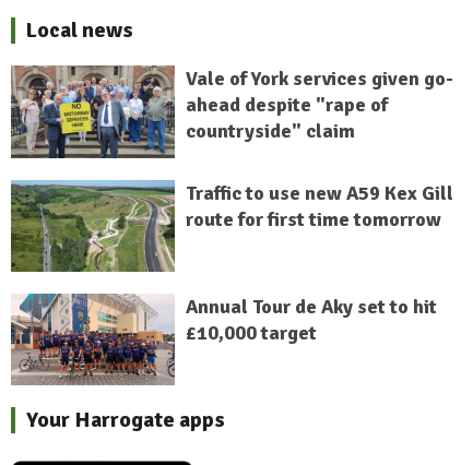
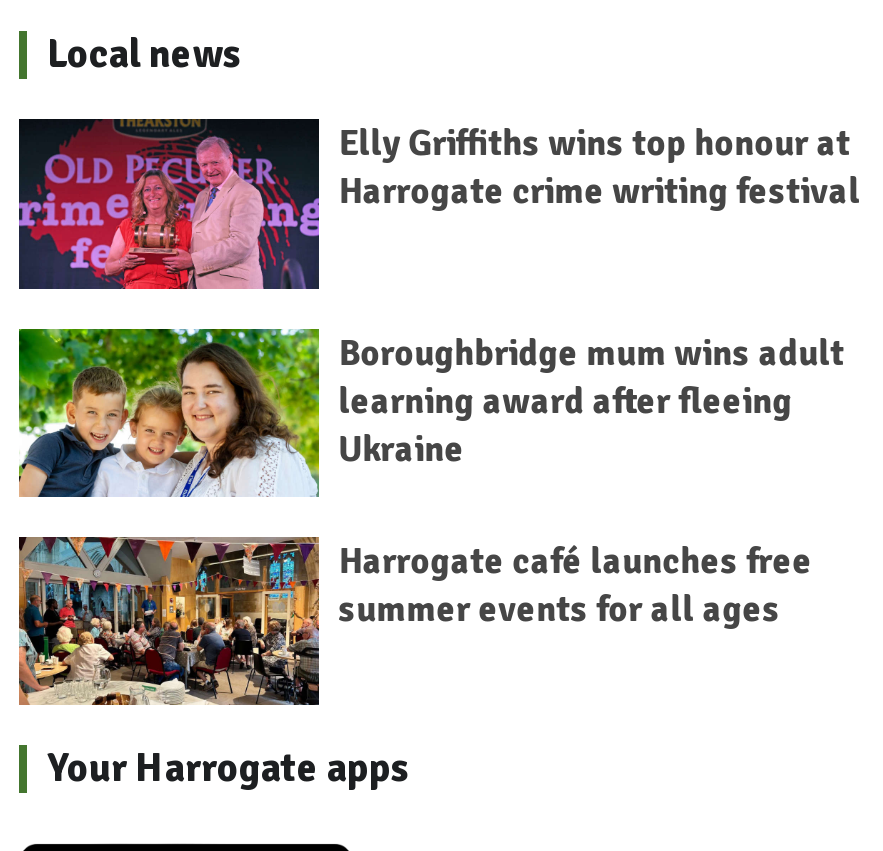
- [image]
- Vale of York services given go-
- ahead despite "rape of
- countryside" claim
+ [image]
+ Elly Griffiths wins top honour at
+ Harrogate crime writing festival

- [image]
- Traffic to use new A59 Kex Gill
- route for first time tomorrow
+ [image]
+ Boroughbridge mum wins adult
+ learning award after fleeing
+ Ukraine

- [image]
- Annual Tour de Aky set to hit
- £10,000 target
+ [image]
+ Harrogate café launches free
+ summer events for all ages
